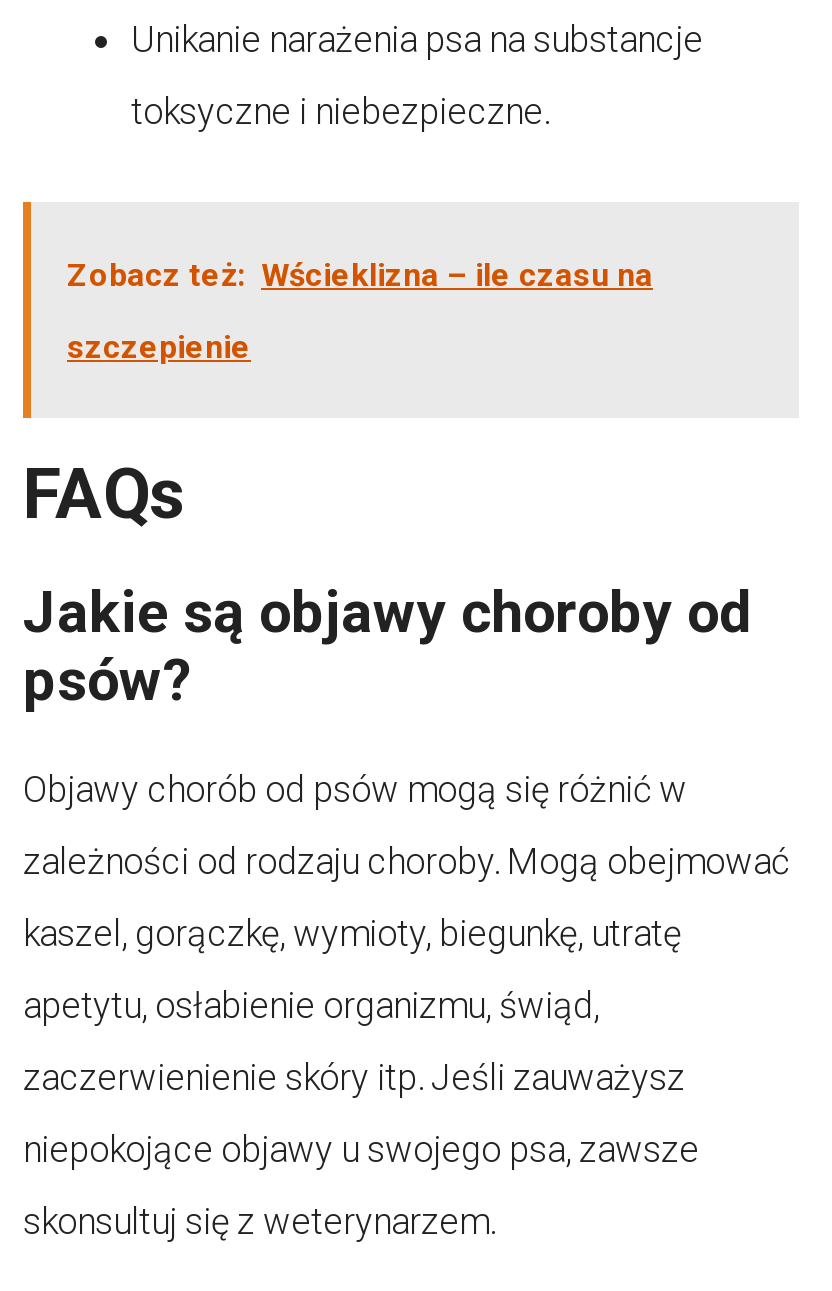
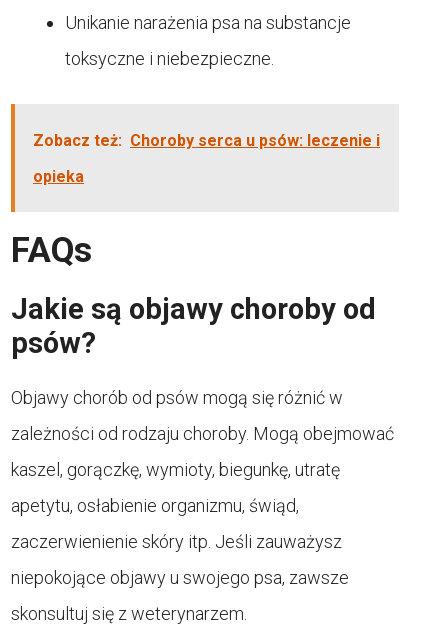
- Zobacz też: Wścieklizna – ile czasu na
+ Zobacz też: Choroby serca u psów: leczenie i

- szczepienie
+ opieka
